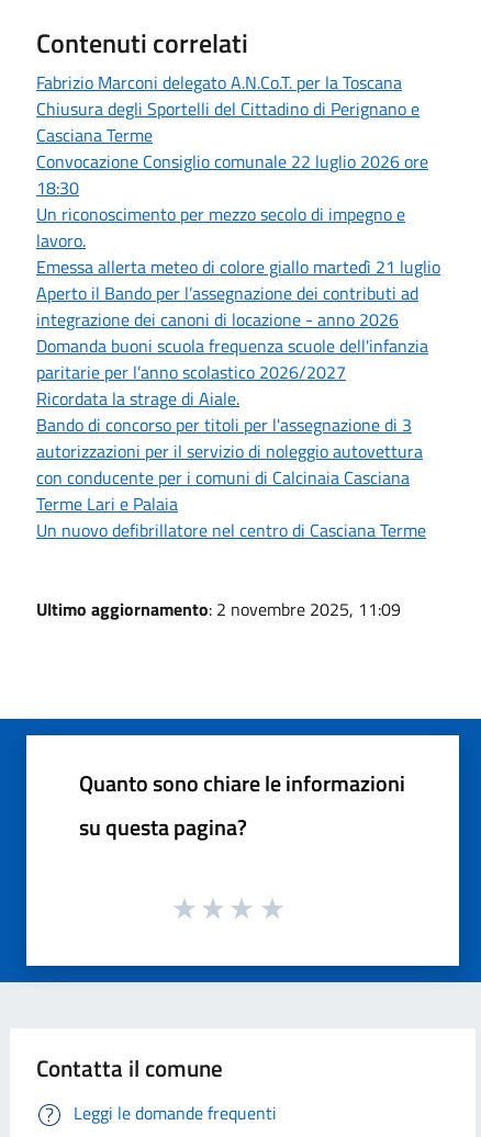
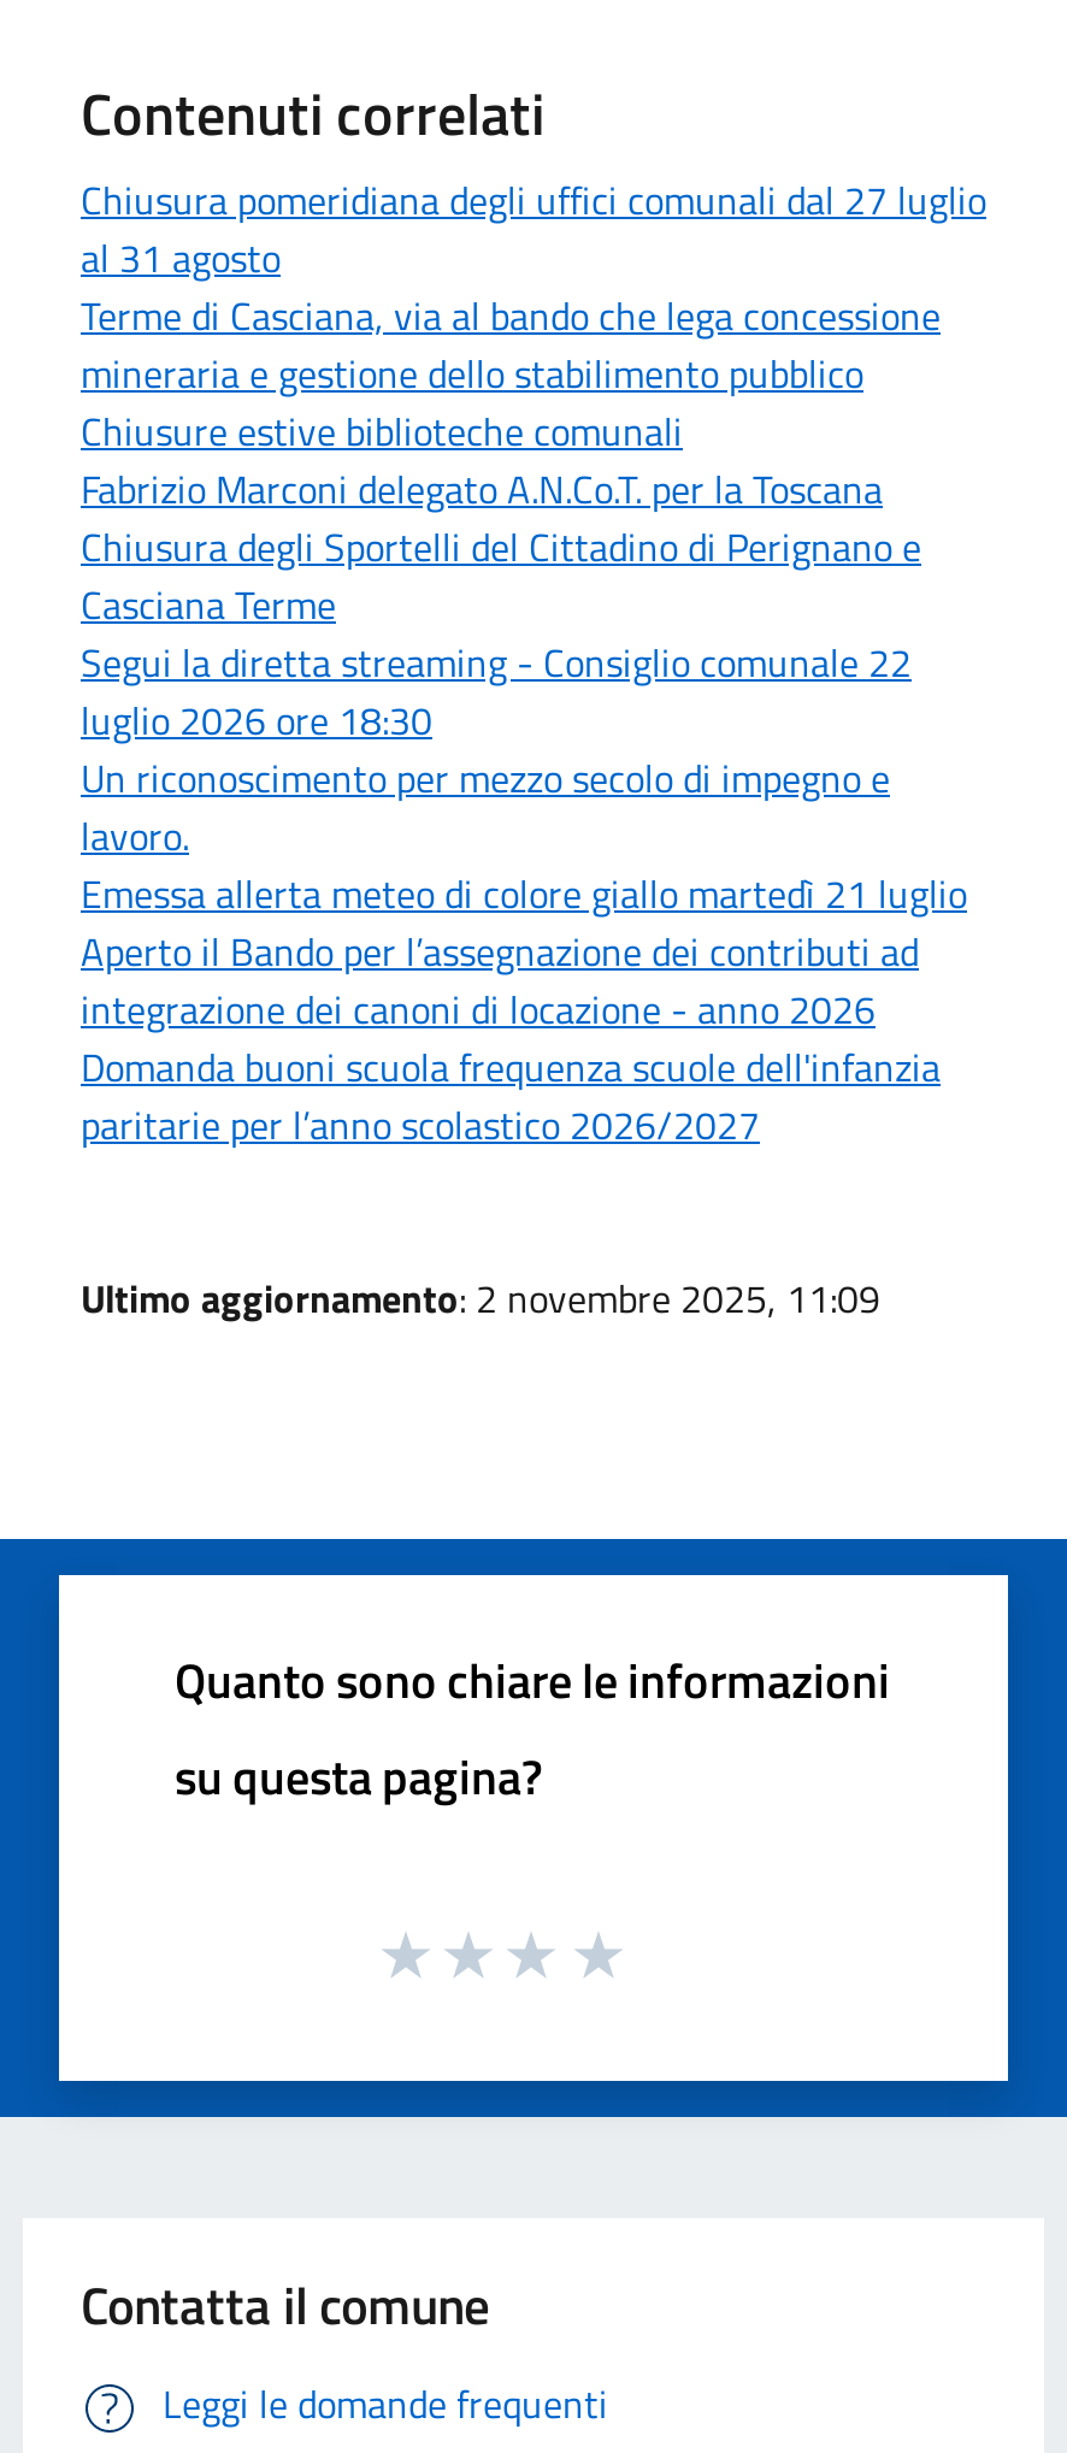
+ Chiusura pomeridiana degli uffici comunali dal 27 luglio
+ al 31 agosto
+ Terme di Casciana, via al bando che lega concessione
+ mineraria e gestione dello stabilimento pubblico
+ Chiusure estive biblioteche comunali

moved down: Fabrizio Marconi delegato A.N.Co.T. per la Toscana | Chiusura degli Sportelli del Cittadino di Perignano e | Casciana Terme

- Convocazione Consiglio comunale 22 luglio 2026 ore
- 18:30
+ Segui la diretta streaming - Consiglio comunale 22
+ luglio 2026 ore 18:30

moved down: Un riconoscimento per mezzo secolo di impegno e | lavoro. | Emessa allerta meteo di colore giallo martedì 21 luglio | Aperto il Bando per l’assegnazione dei contributi ad | integrazione dei canoni di locazione - anno 2026 | Domanda buoni scuola frequenza scuole dell'infanzia | paritarie per l’anno scolastico 2026/2027

- Ricordata la strage di Aiale.
- Bando di concorso per titoli per l'assegnazione di 3
- autorizzazioni per il servizio di noleggio autovettura
- con conducente per i comuni di Calcinaia Casciana
- Terme Lari e Palaia
- Un nuovo defibrillatore nel centro di Casciana Terme
